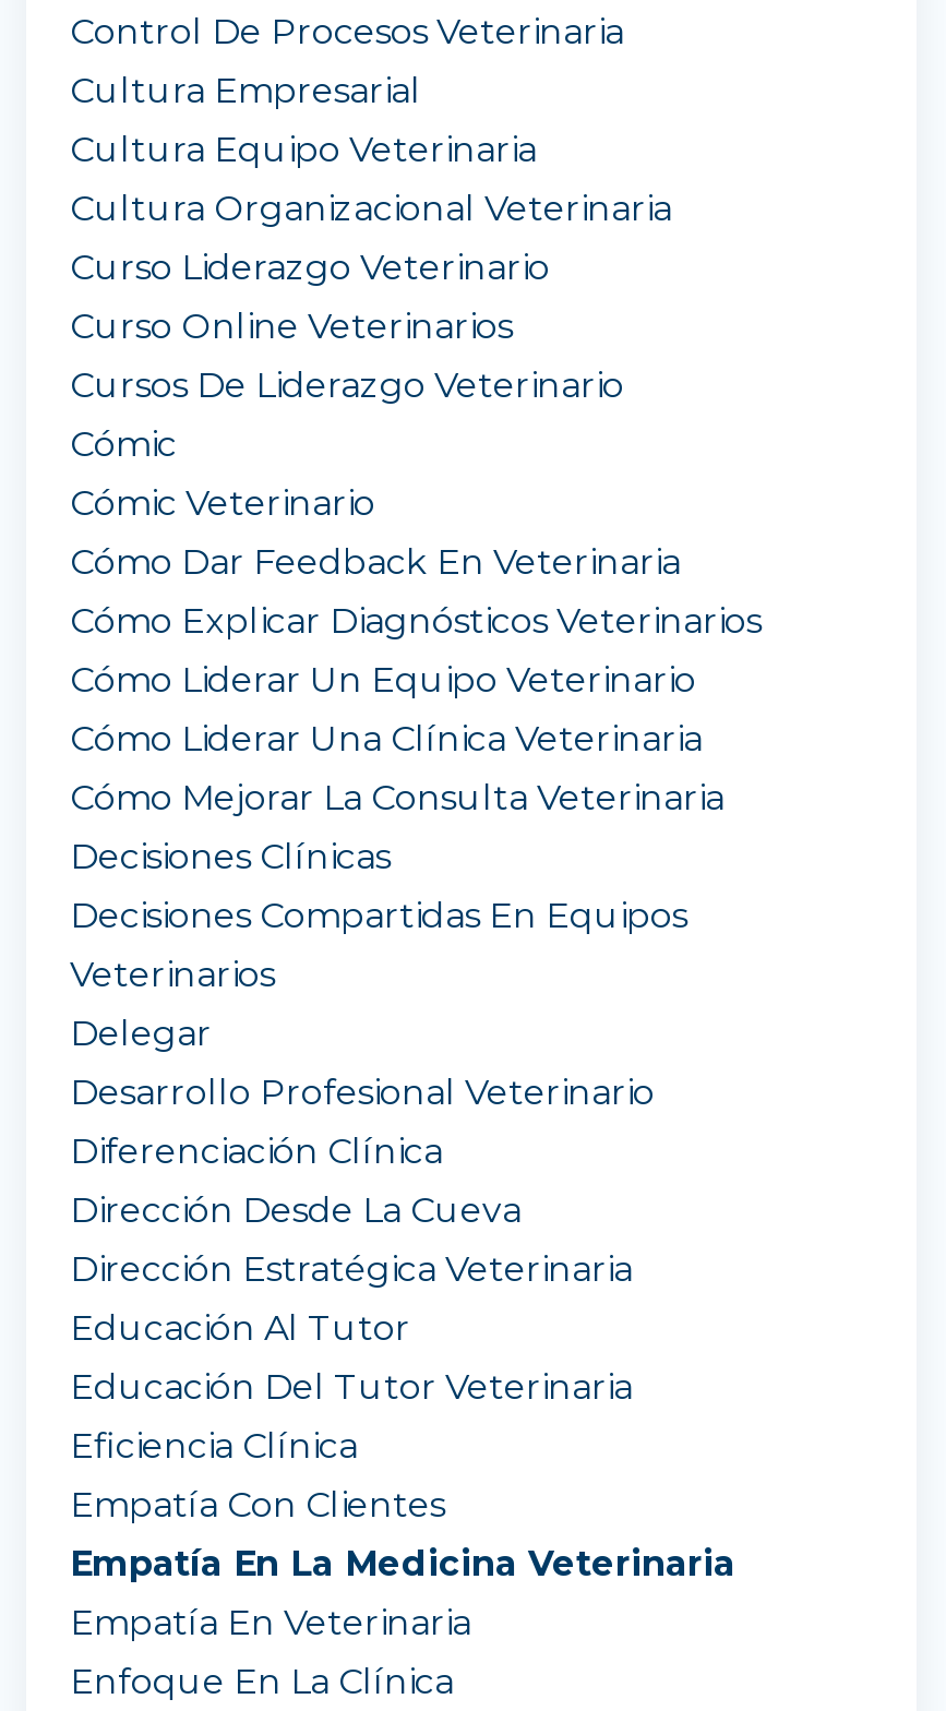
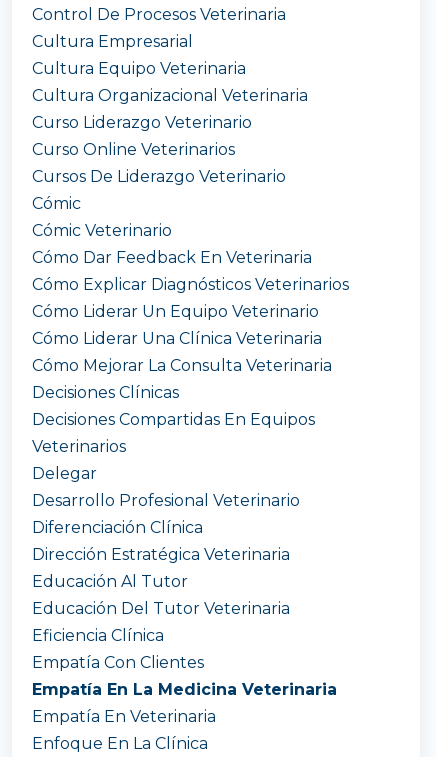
- Dirección Desde La Cueva
